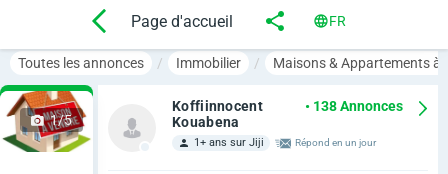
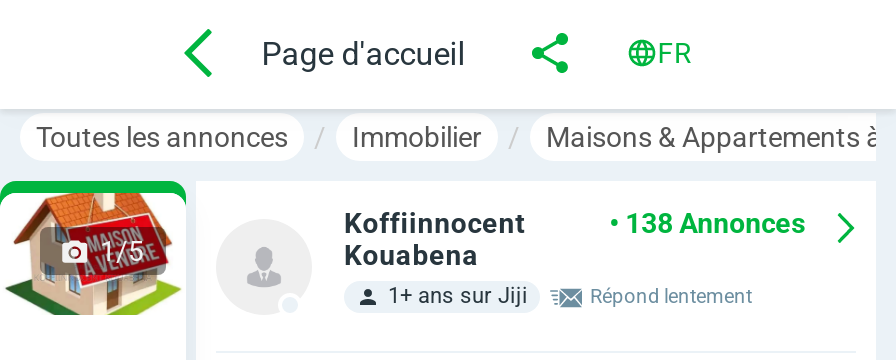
- Répond en un jour
+ Répond lentement
